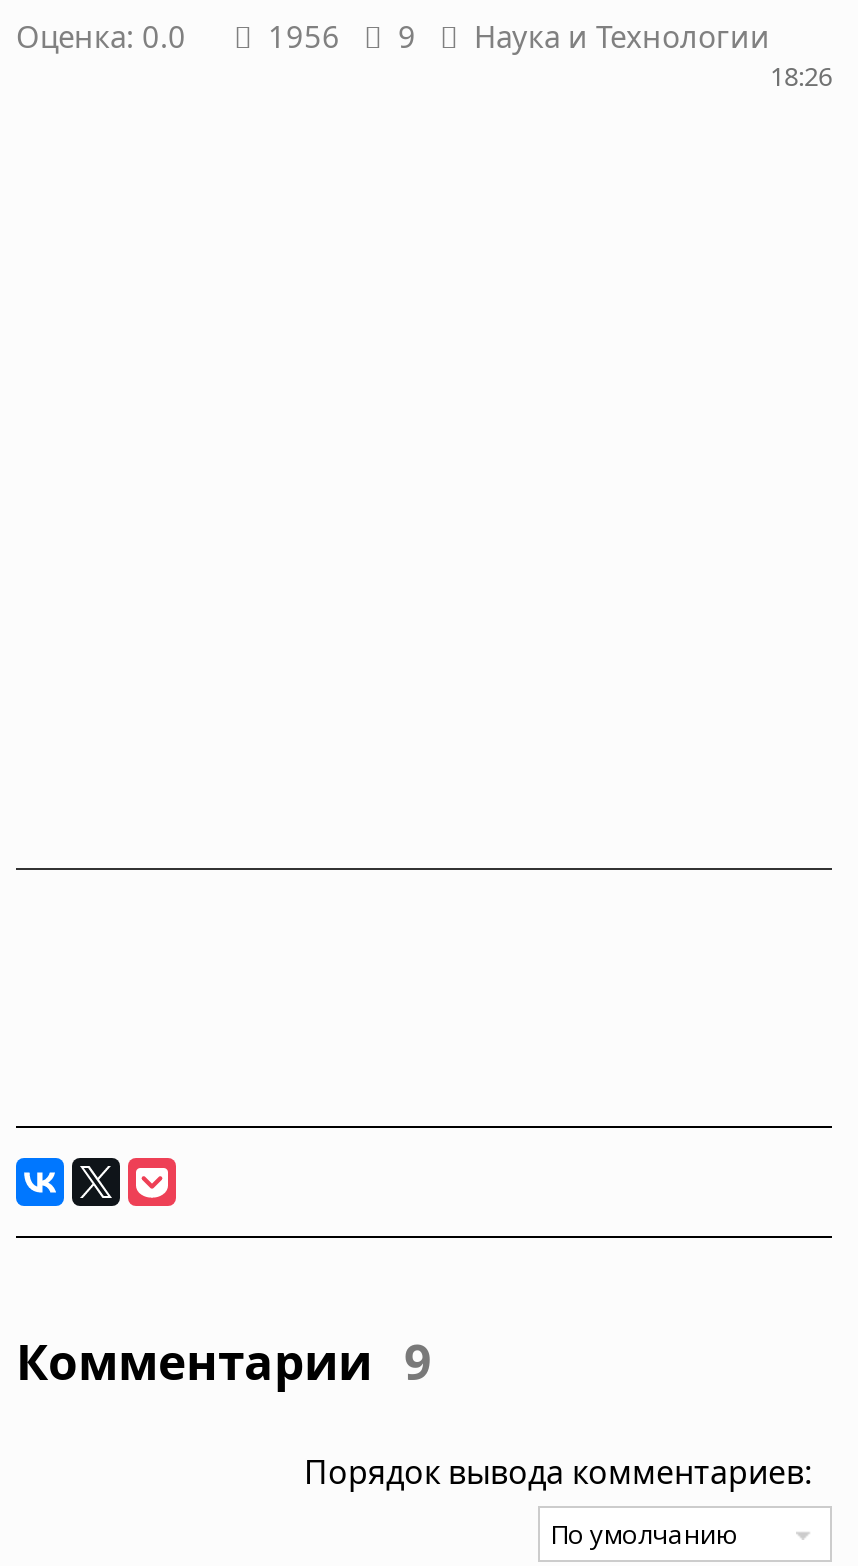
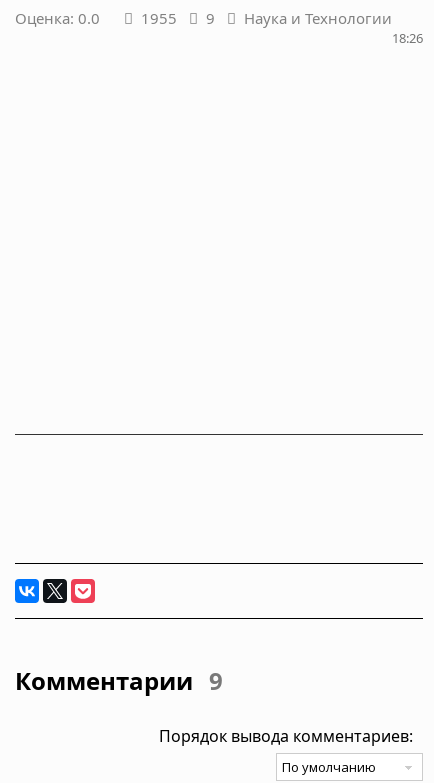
- Оценка: 0.0 1956 9 Наука и Технологии
+ Оценка: 0.0 1955 9 Наука и Технологии
